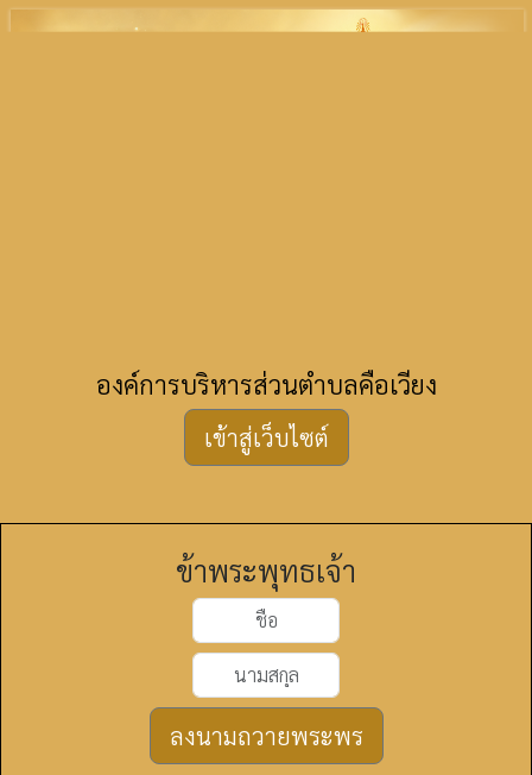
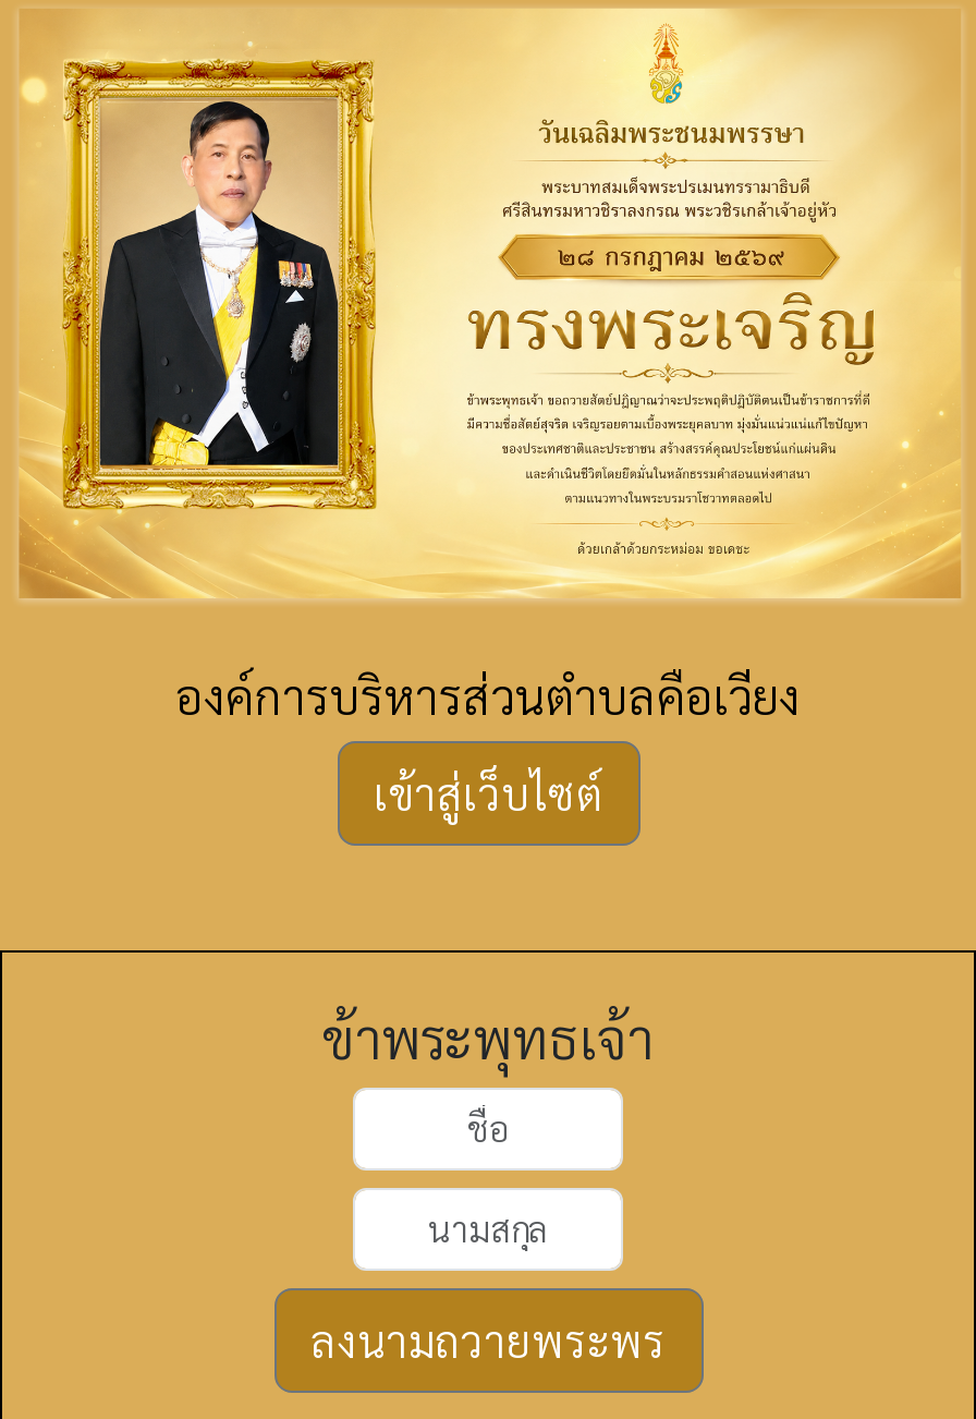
+ [image]
